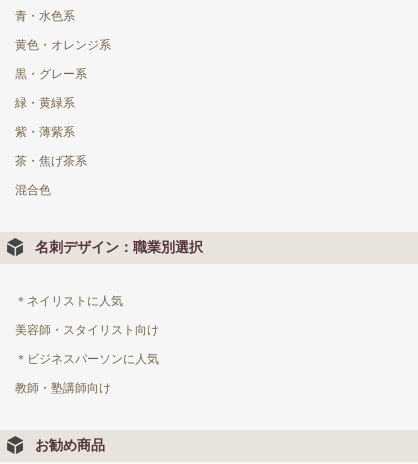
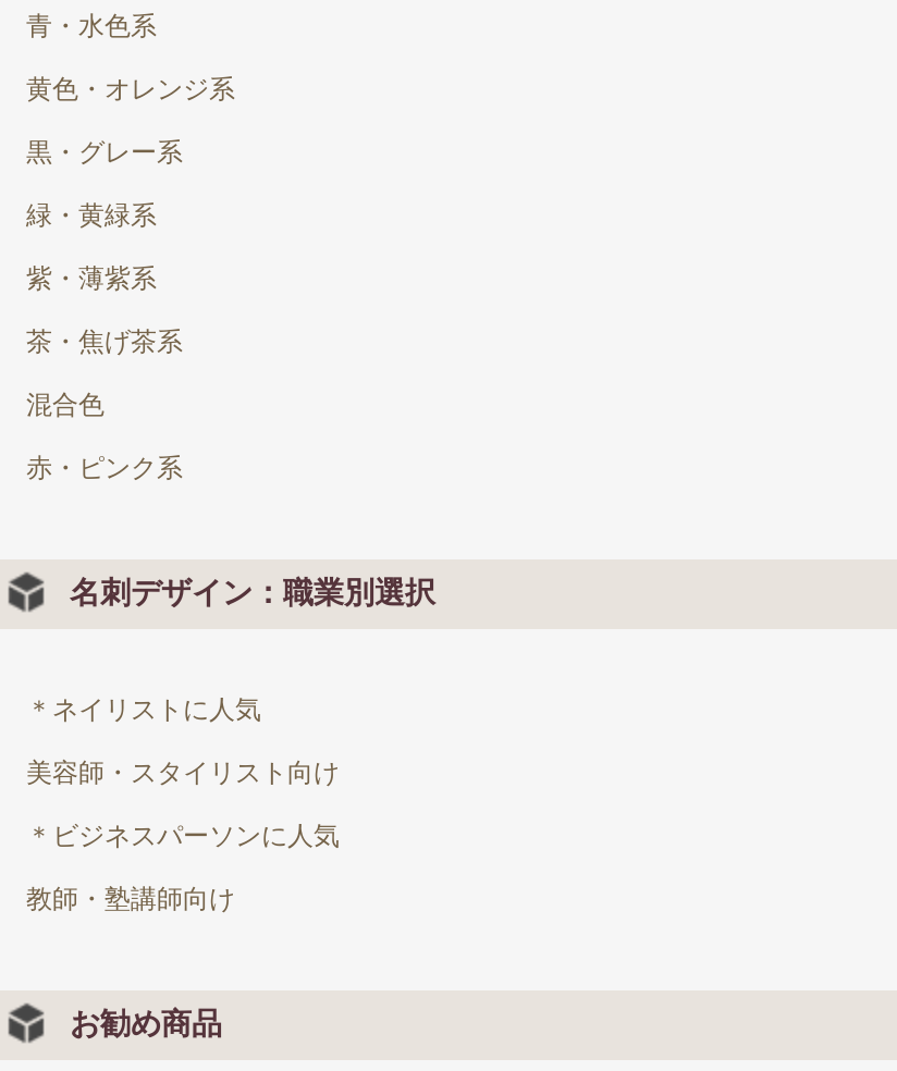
+ 赤・ピンク系
